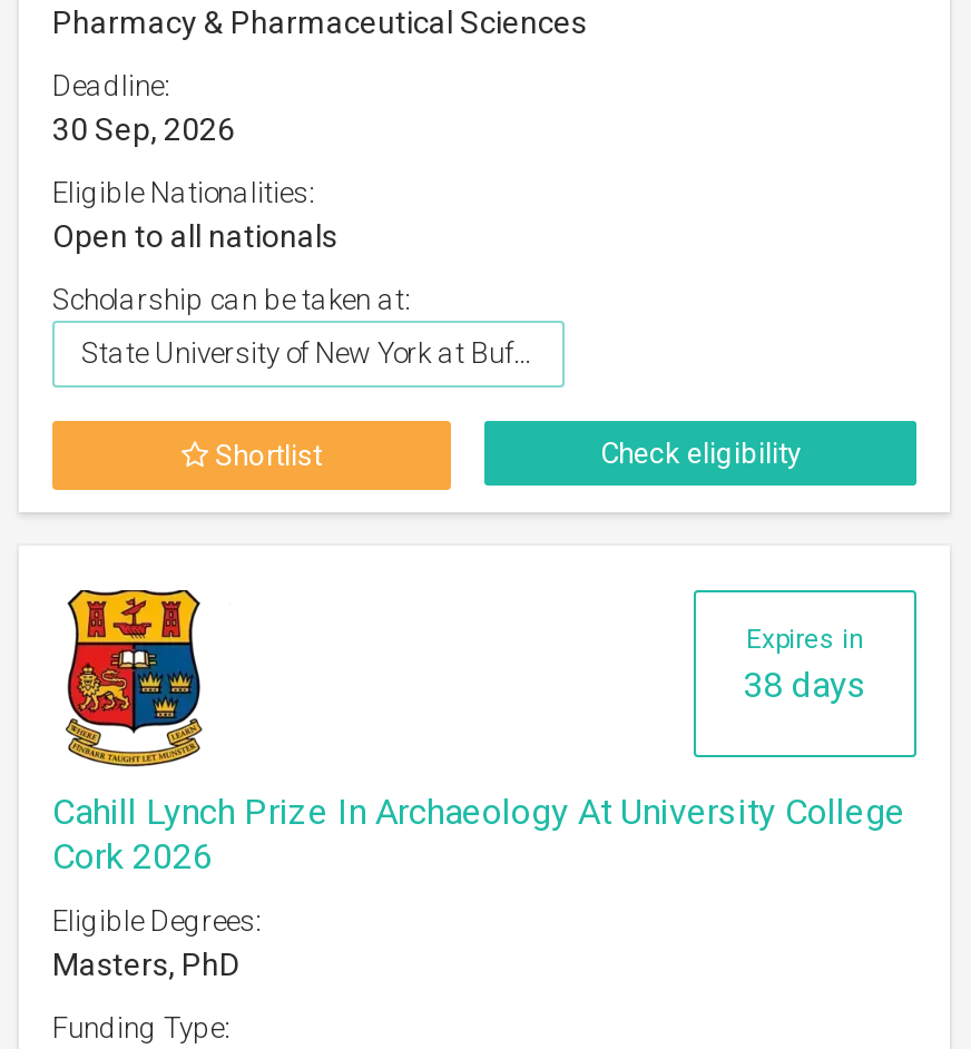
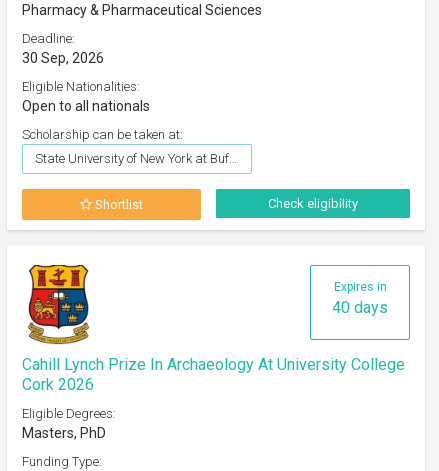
- 38 days
+ 40 days
